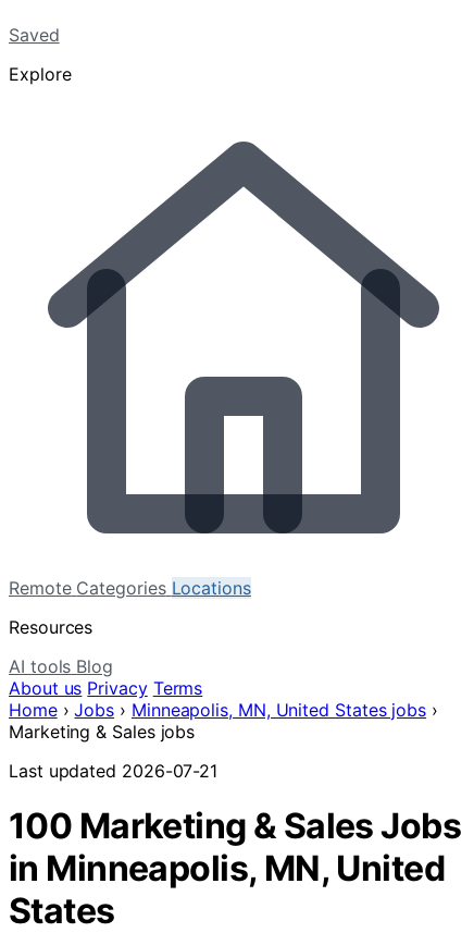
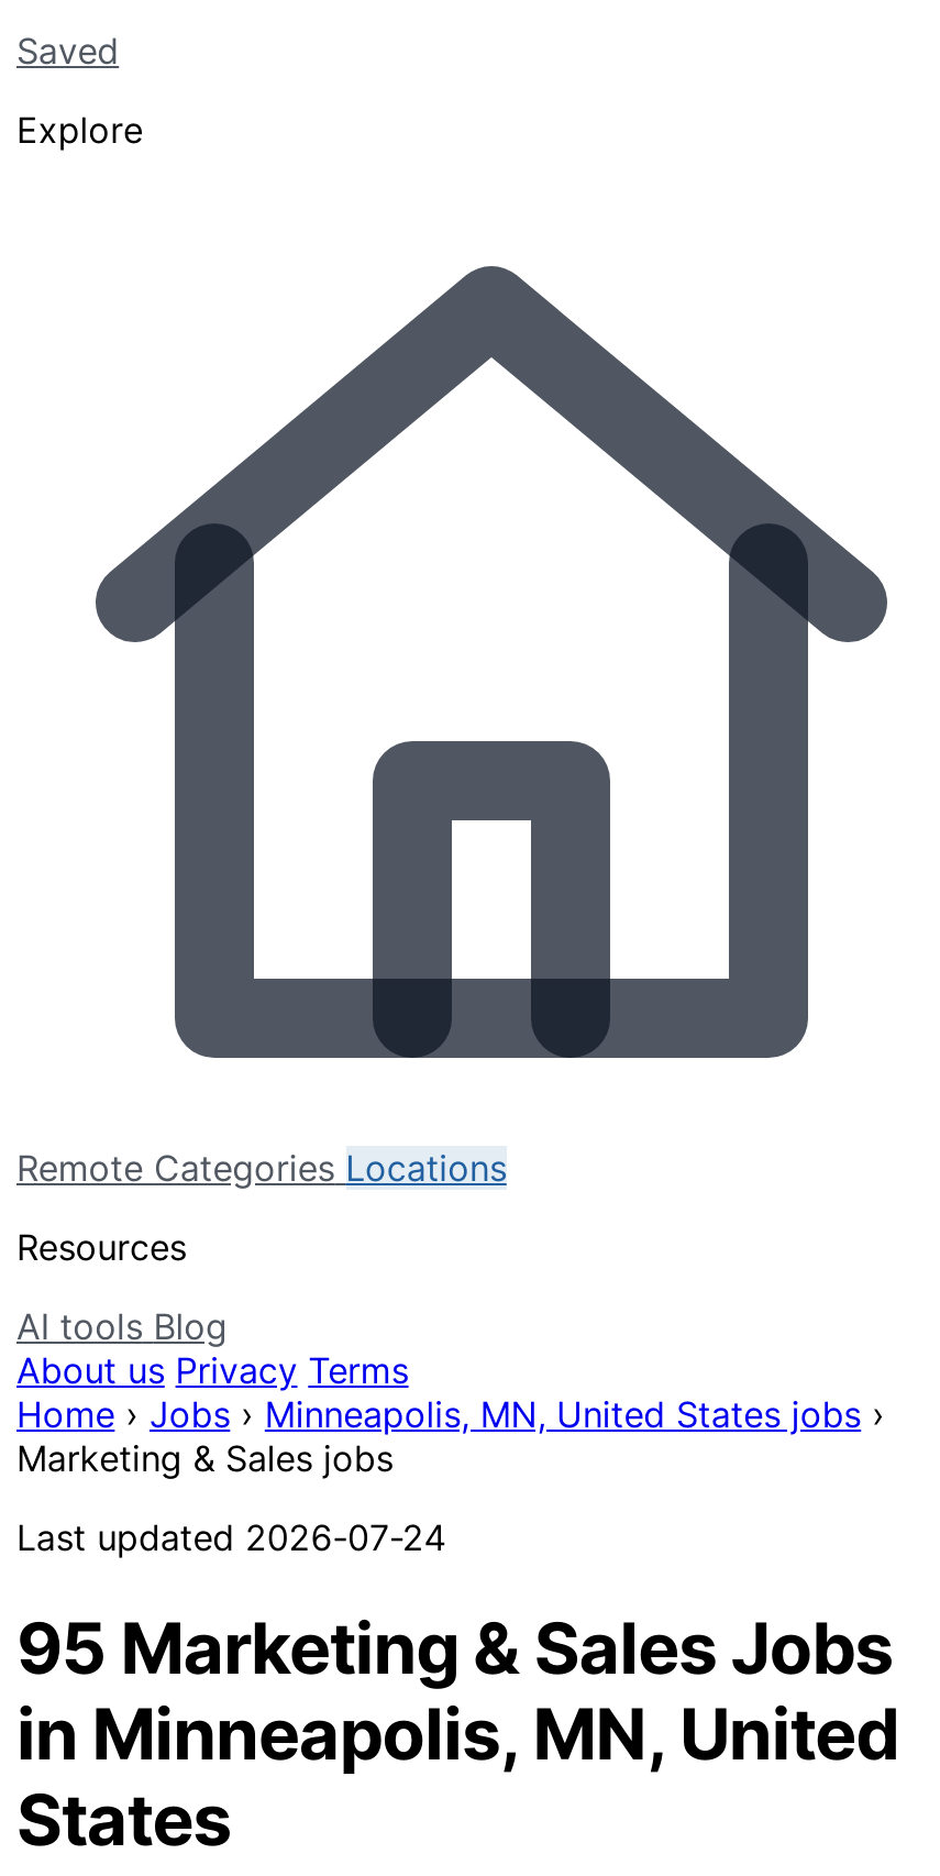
- Last updated 2026-07-21
+ Last updated 2026-07-24

- 100 Marketing & Sales Jobs
+ 95 Marketing & Sales Jobs
